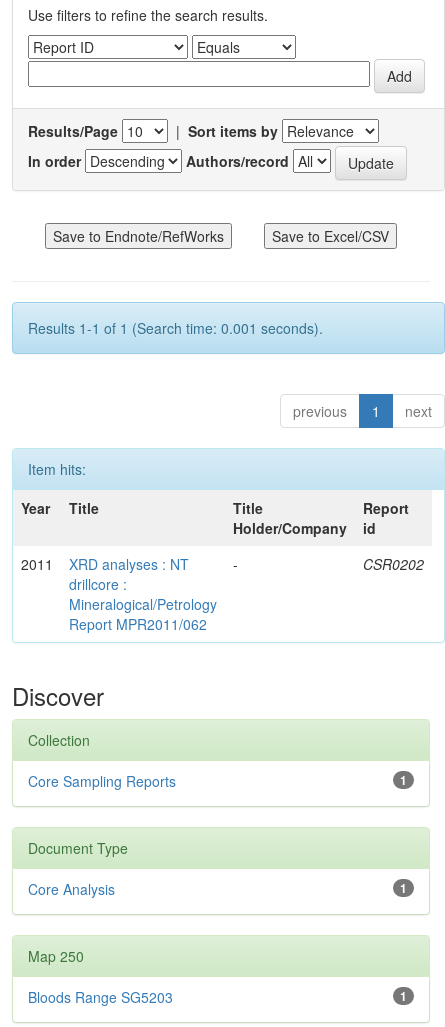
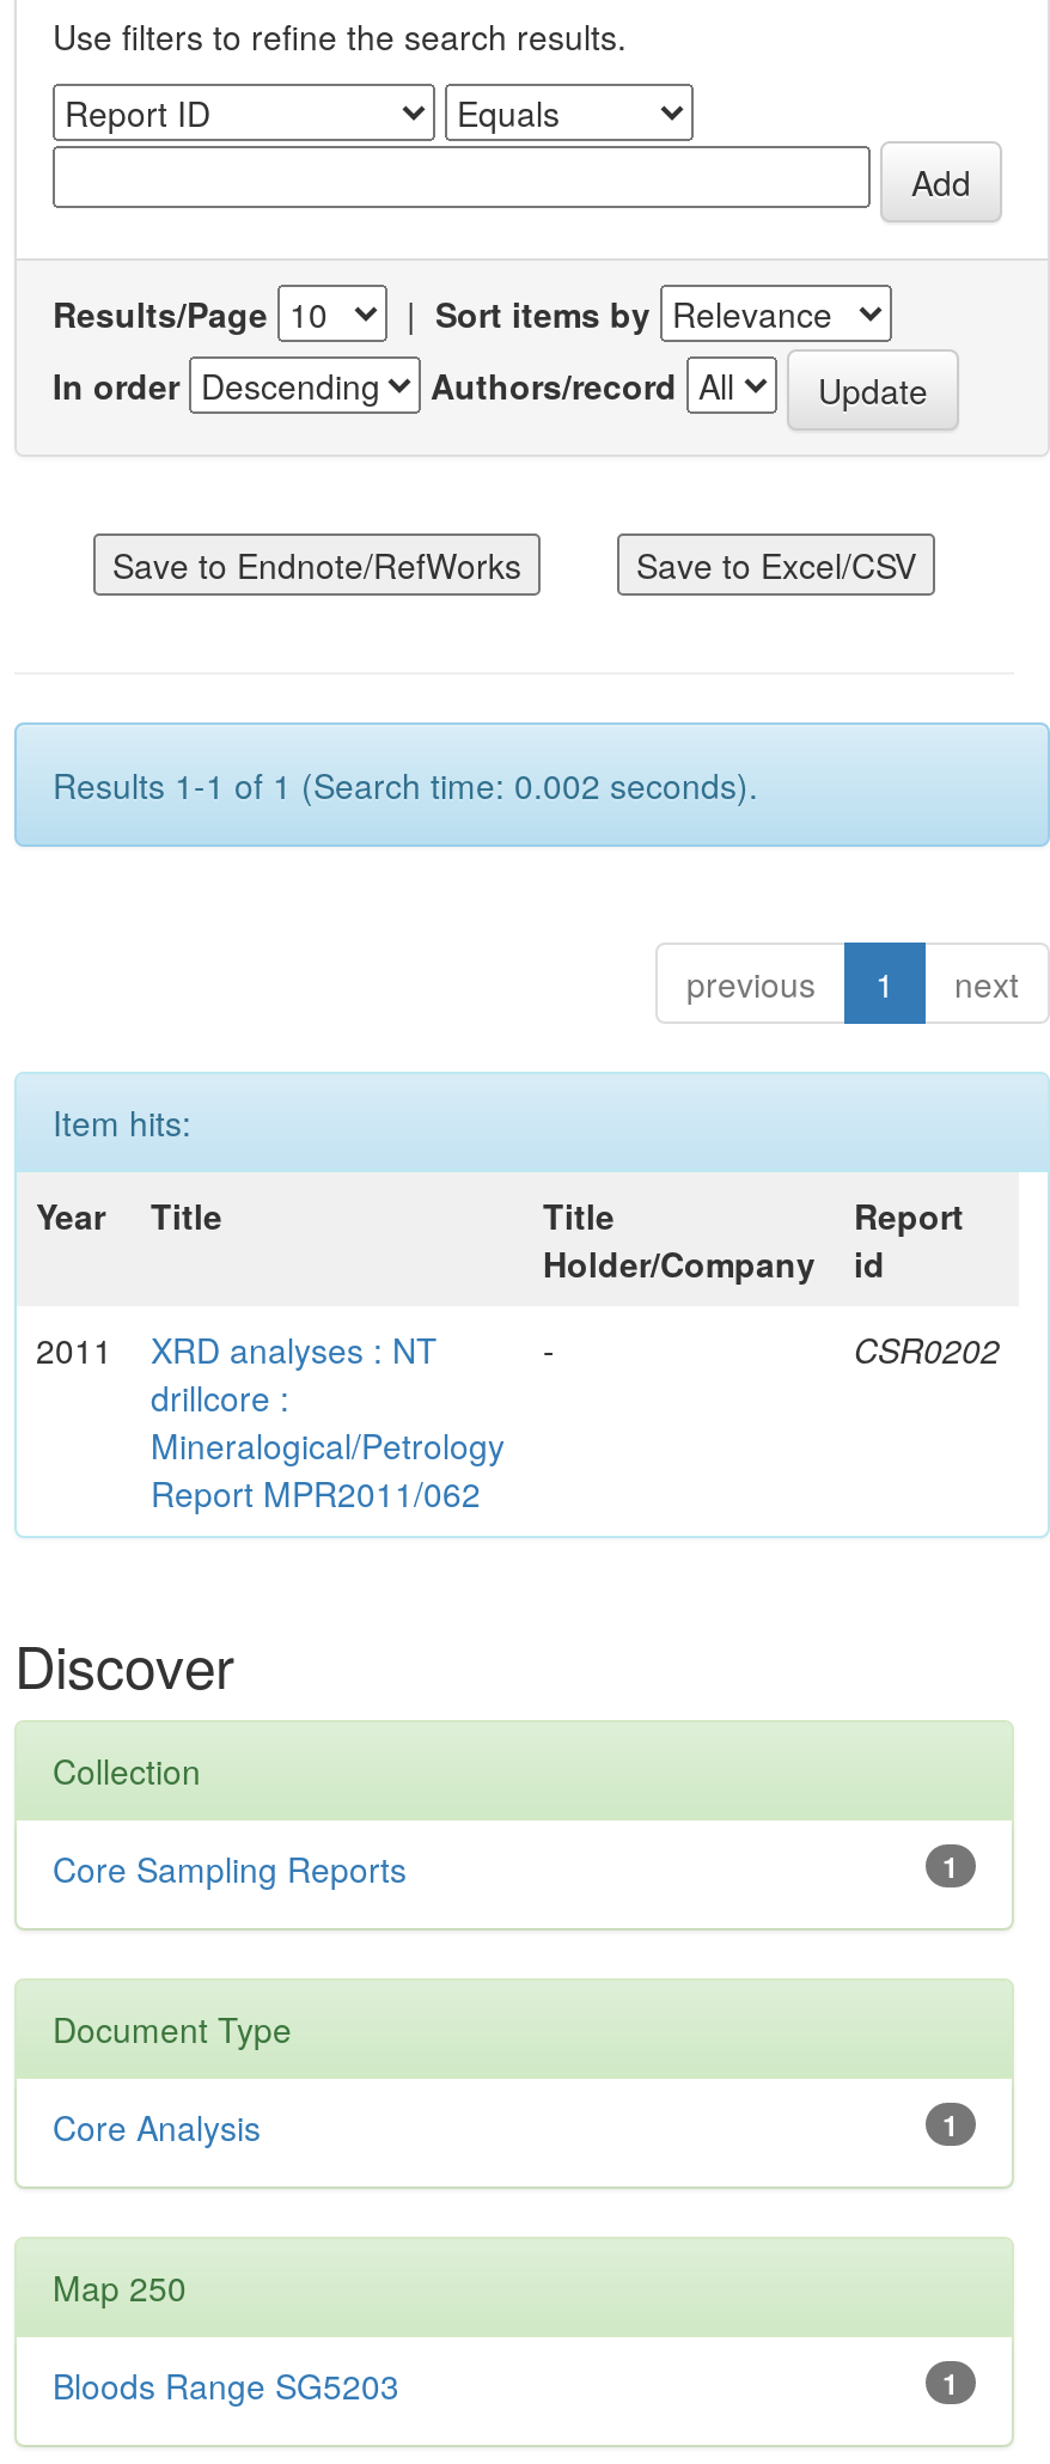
- Results 1-1 of 1 (Search time: 0.001 seconds).
+ Results 1-1 of 1 (Search time: 0.002 seconds).
